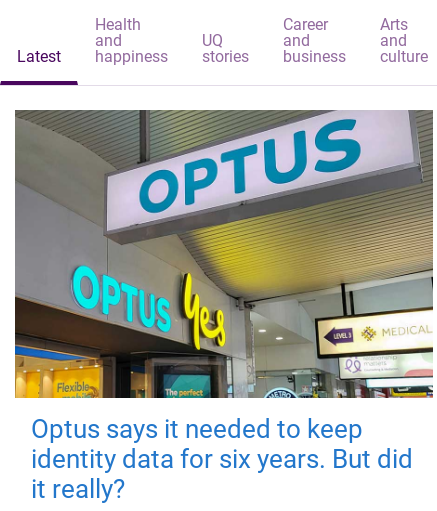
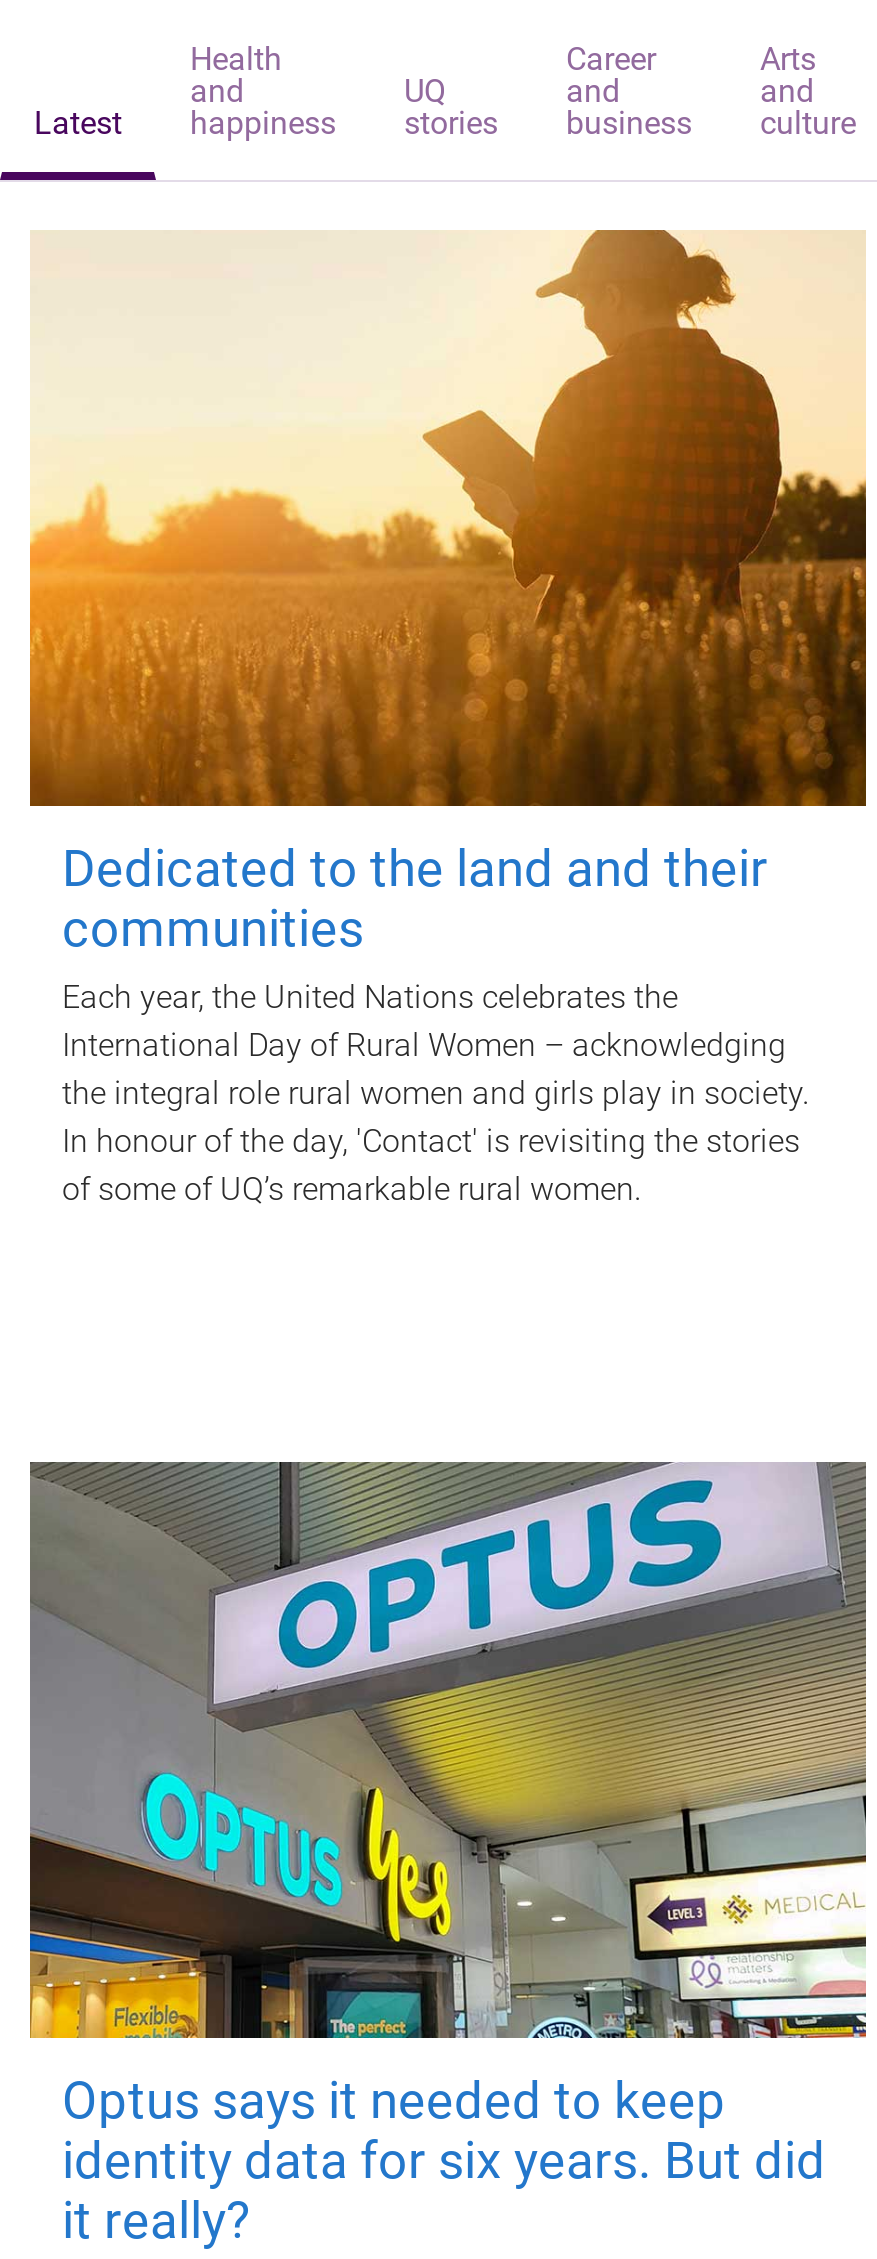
+ [image]
+ Dedicated to the land and their
+ communities
+ Each year, the United Nations celebrates the
+ International Day of Rural Women – acknowledging
+ the integral role rural women and girls play in society.
+ In honour of the day, 'Contact' is revisiting the stories
+ of some of UQ’s remarkable rural women.
